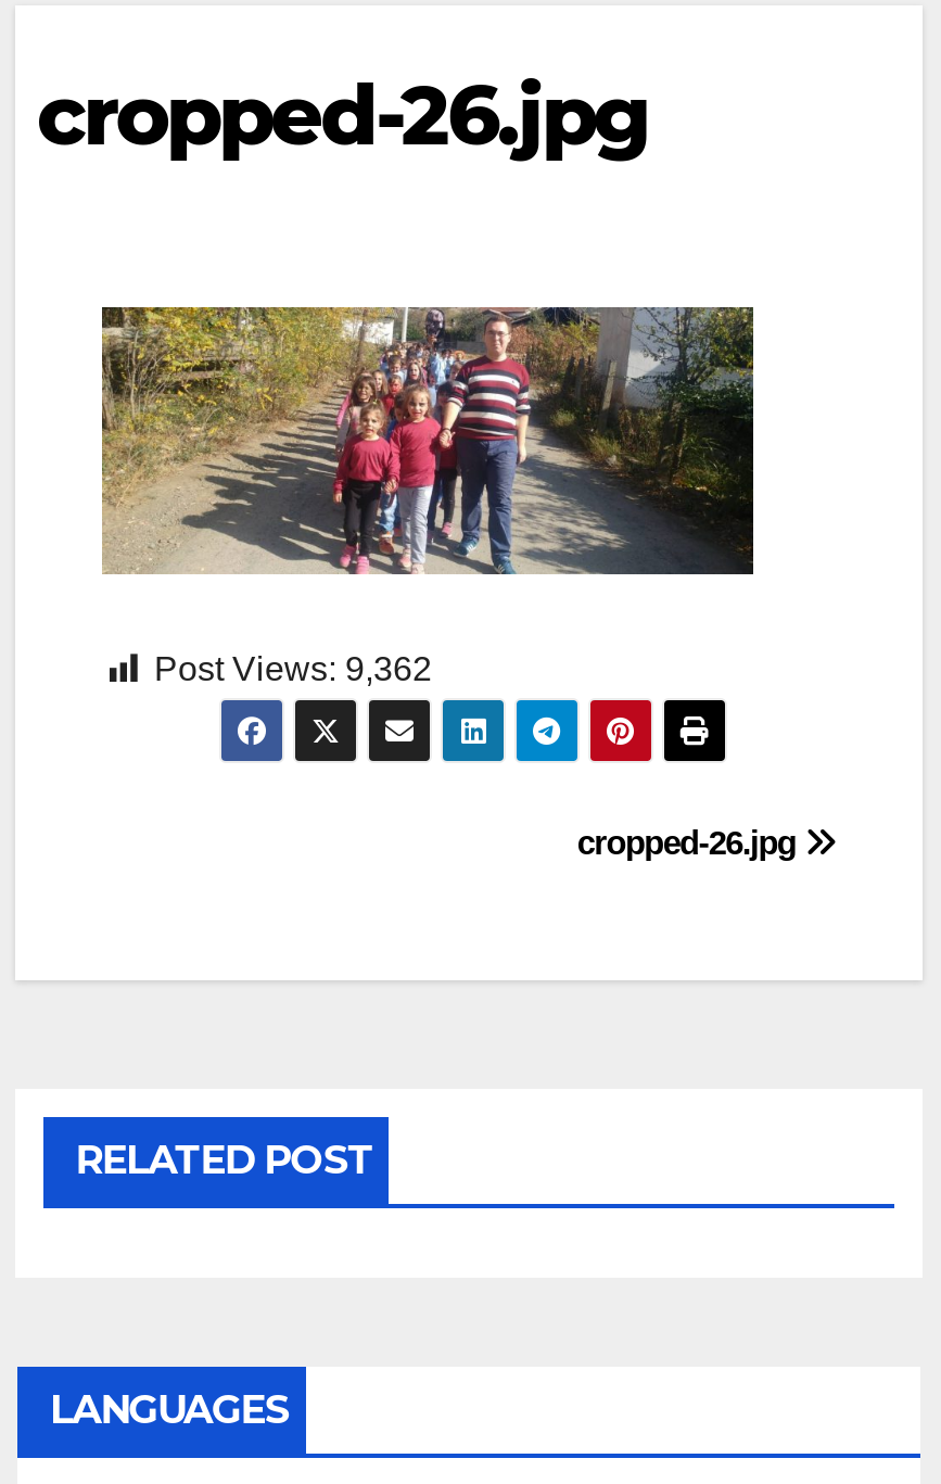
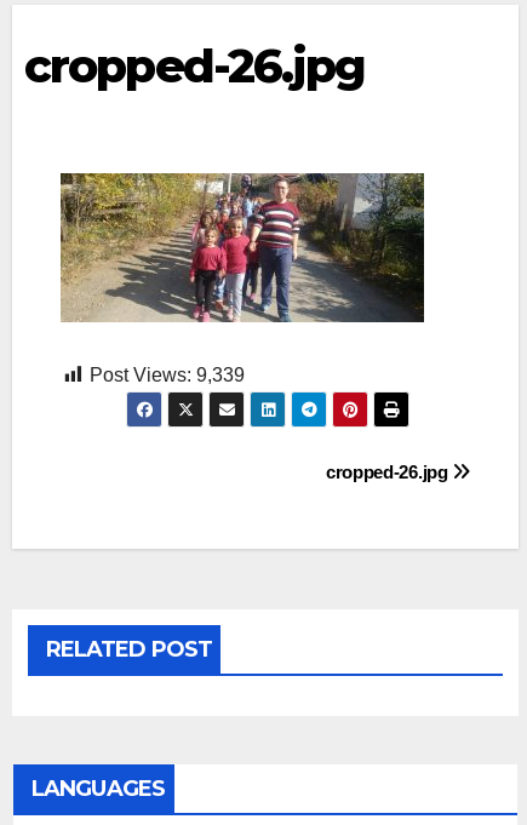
- Post Views: 9,362
+ Post Views: 9,339
